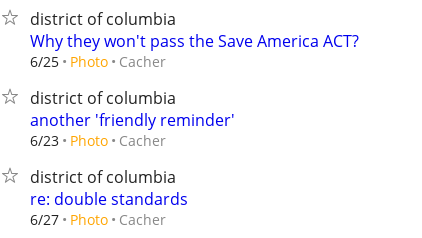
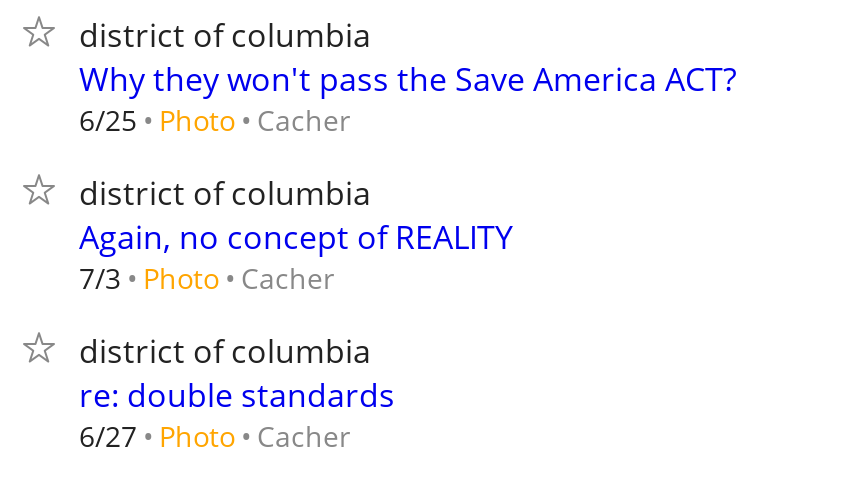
- another 'friendly reminder'
- 6/23 Photo Cacher
+ Again, no concept of REALITY
+ 7/3 Photo Cacher
